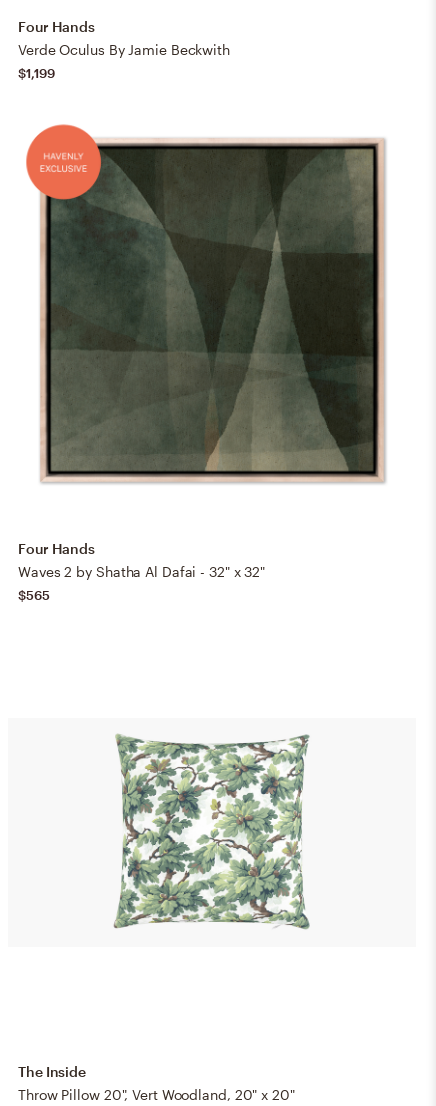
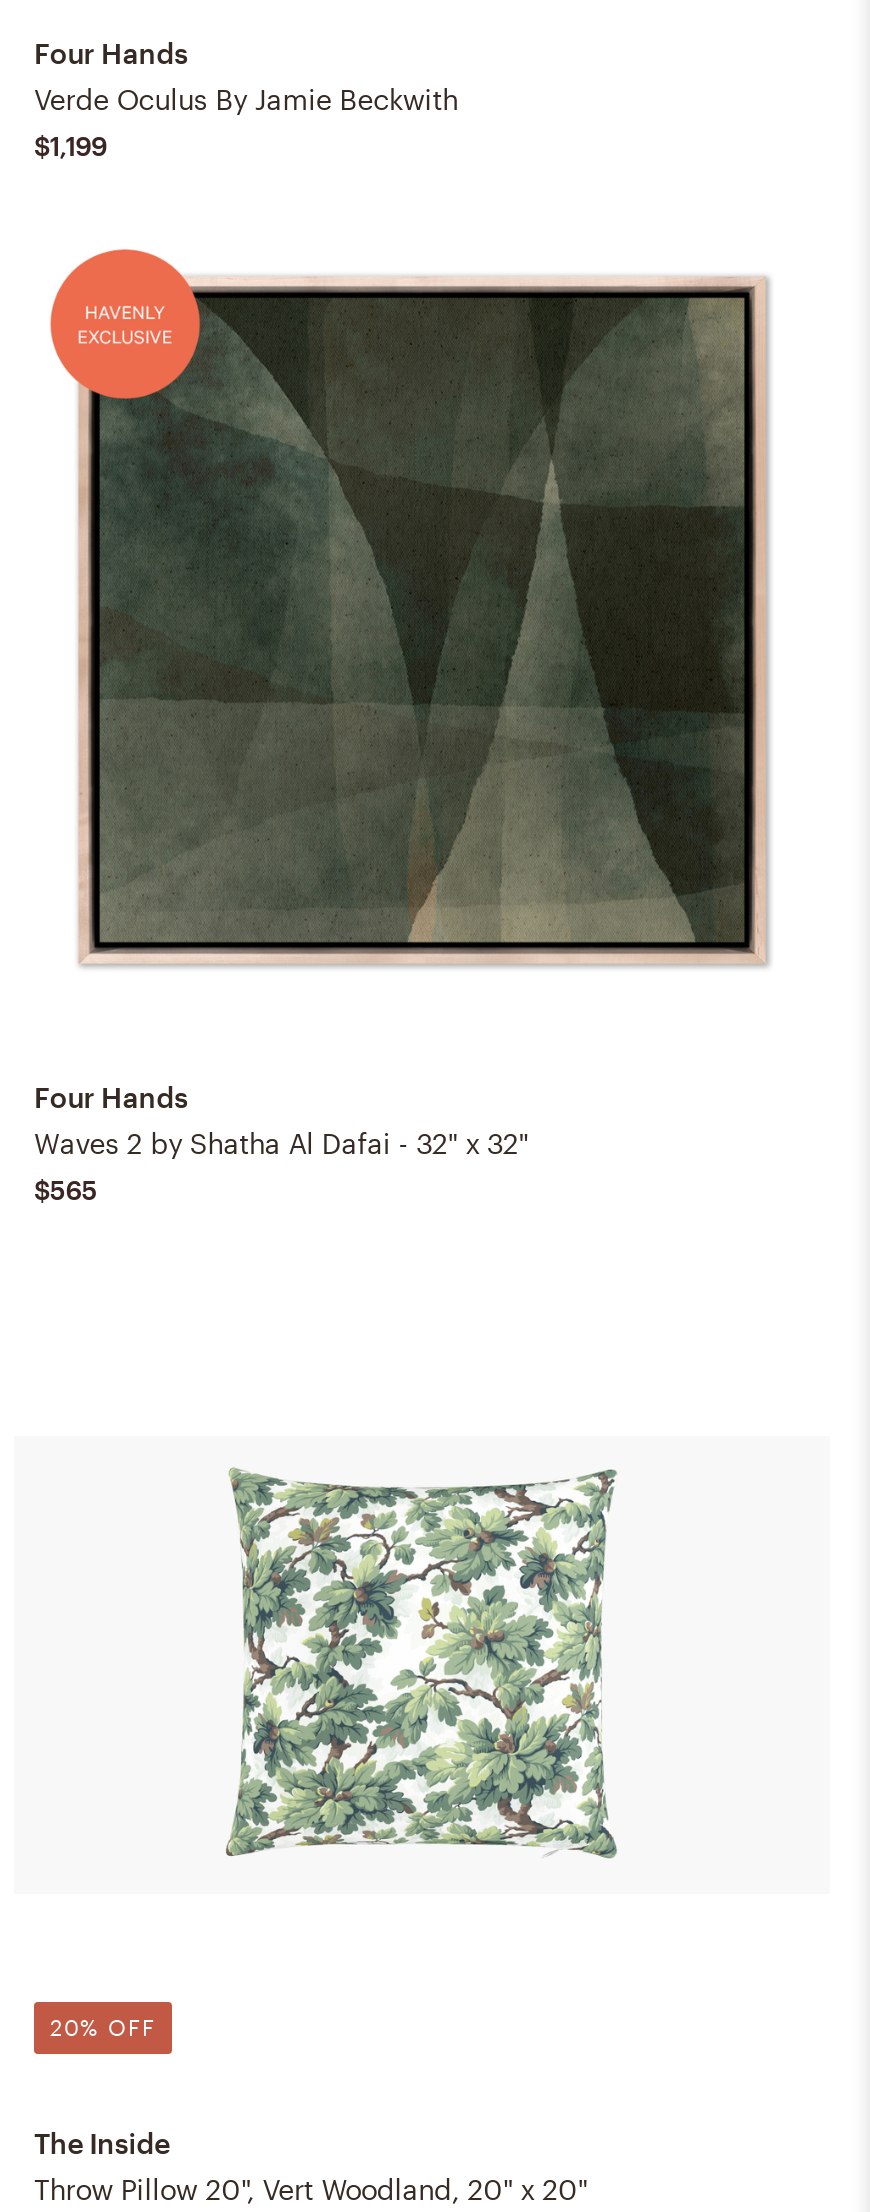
+ 20% OFF
